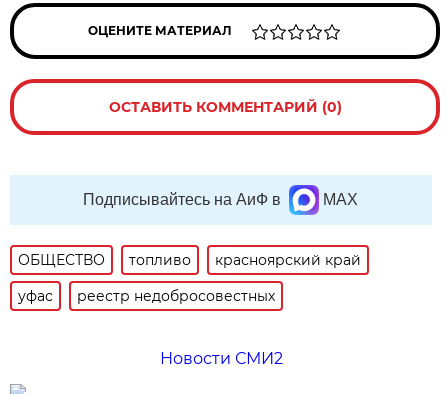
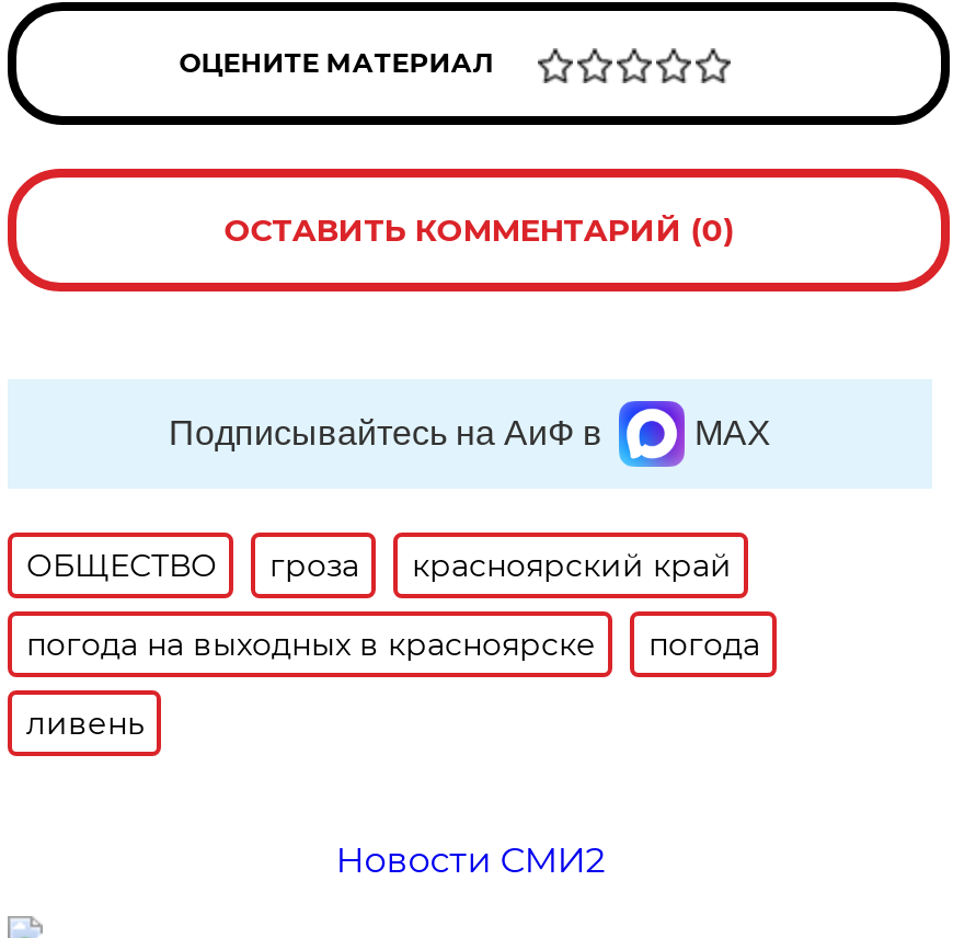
- топливо
+ гроза

- уфас
- реестр недобросовестных
+ погода на выходных в красноярске
+ погода
+ ливень
